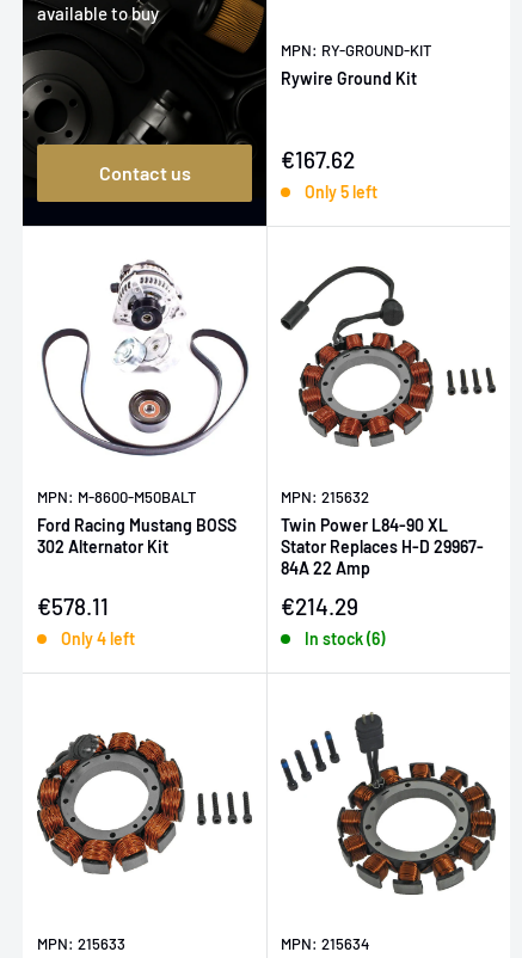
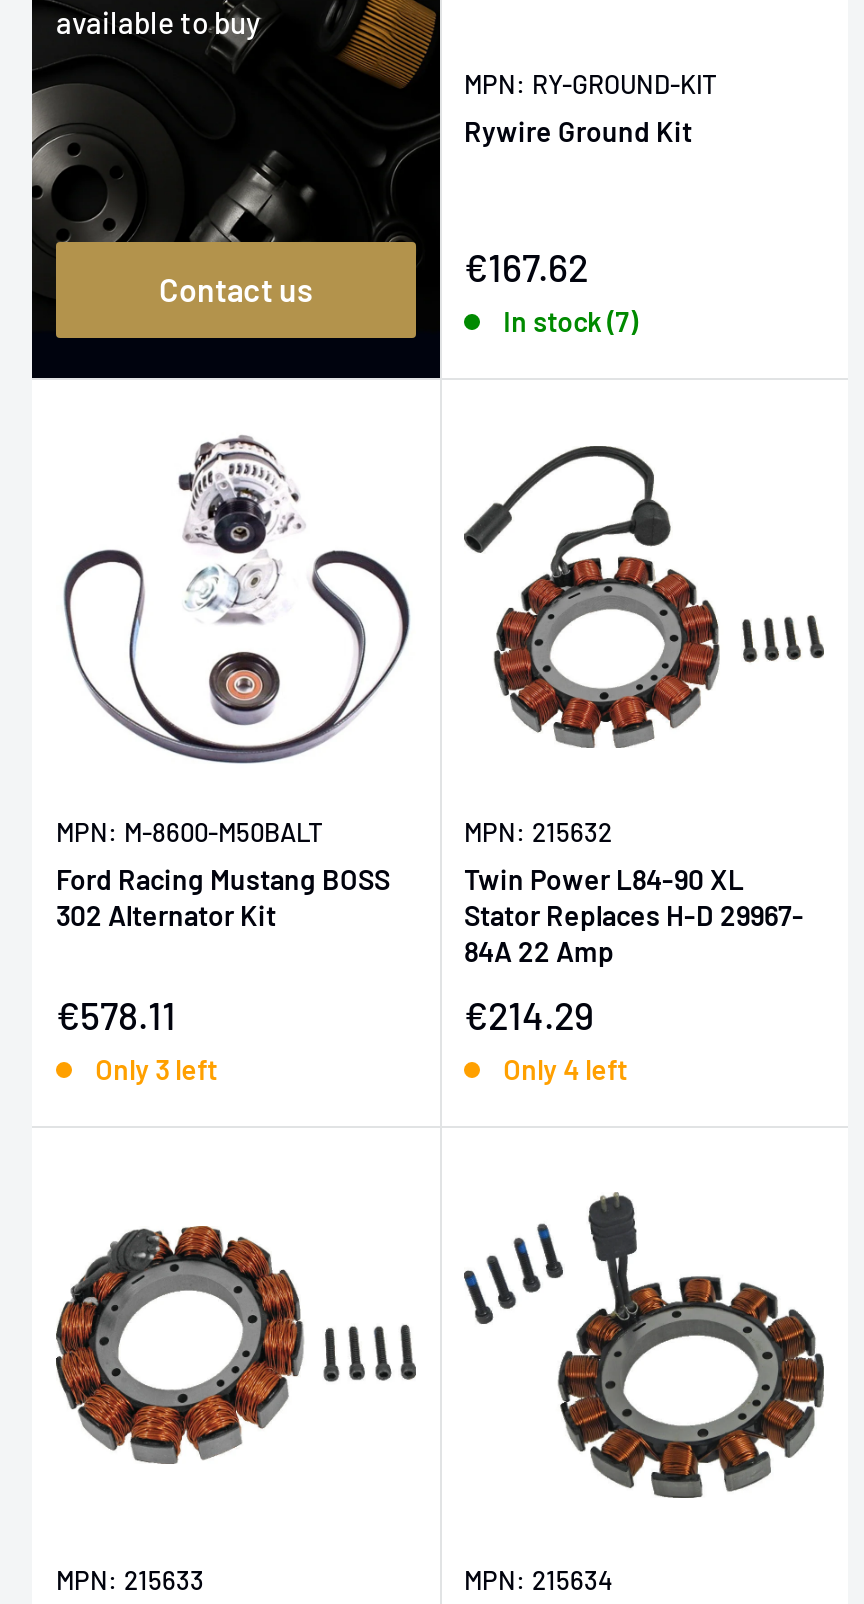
- Only 5 left
+ In stock (7)

- Only 4 left
+ Only 3 left

- In stock (6)
+ Only 4 left
